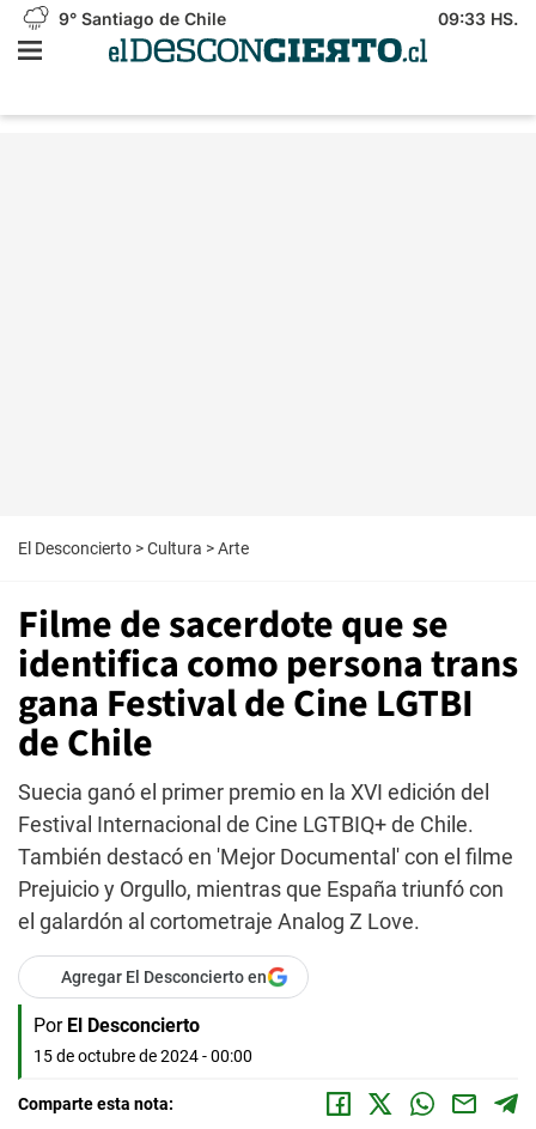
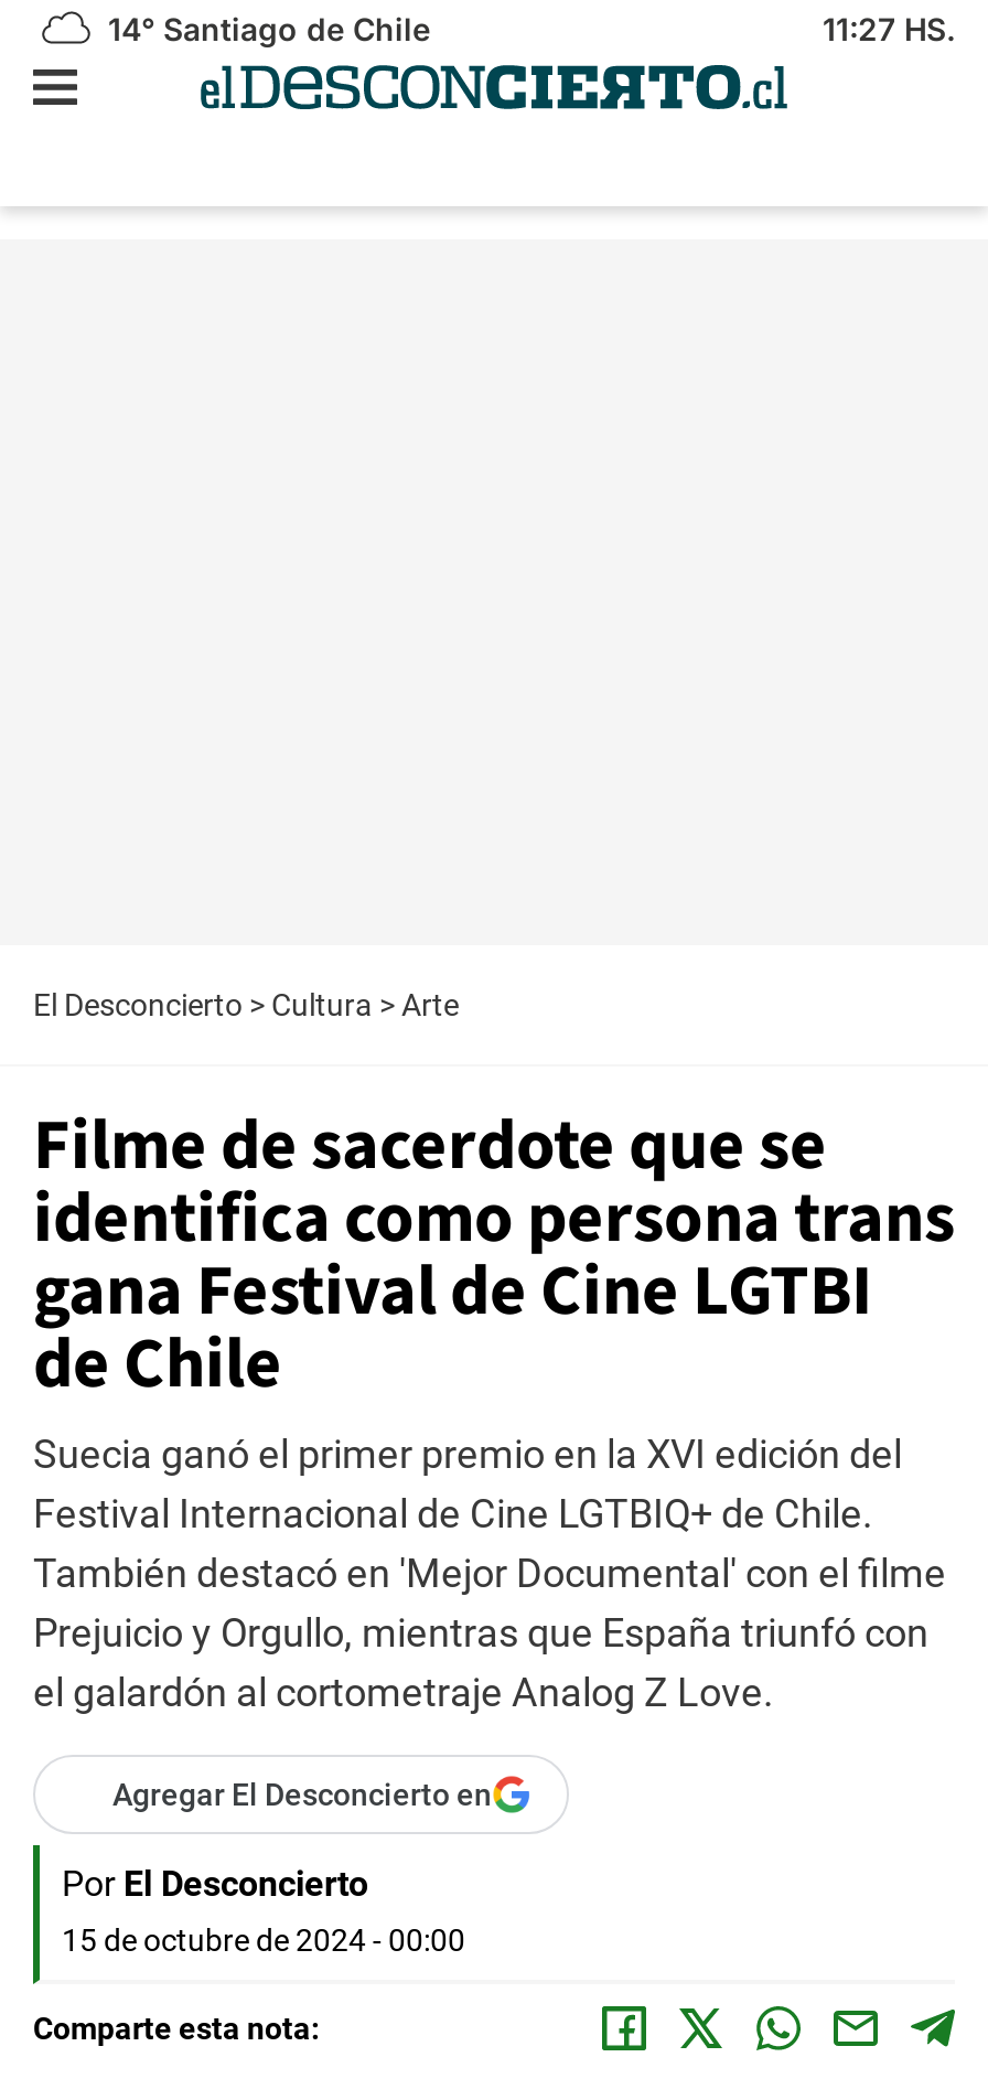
- 9° Santiago de Chile
+ 14° Santiago de Chile

- 09:33 HS.
+ 11:27 HS.
